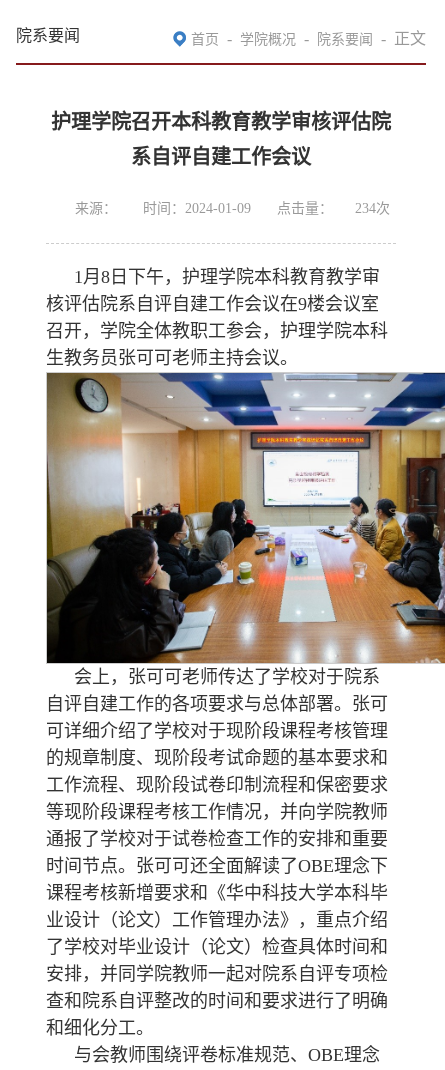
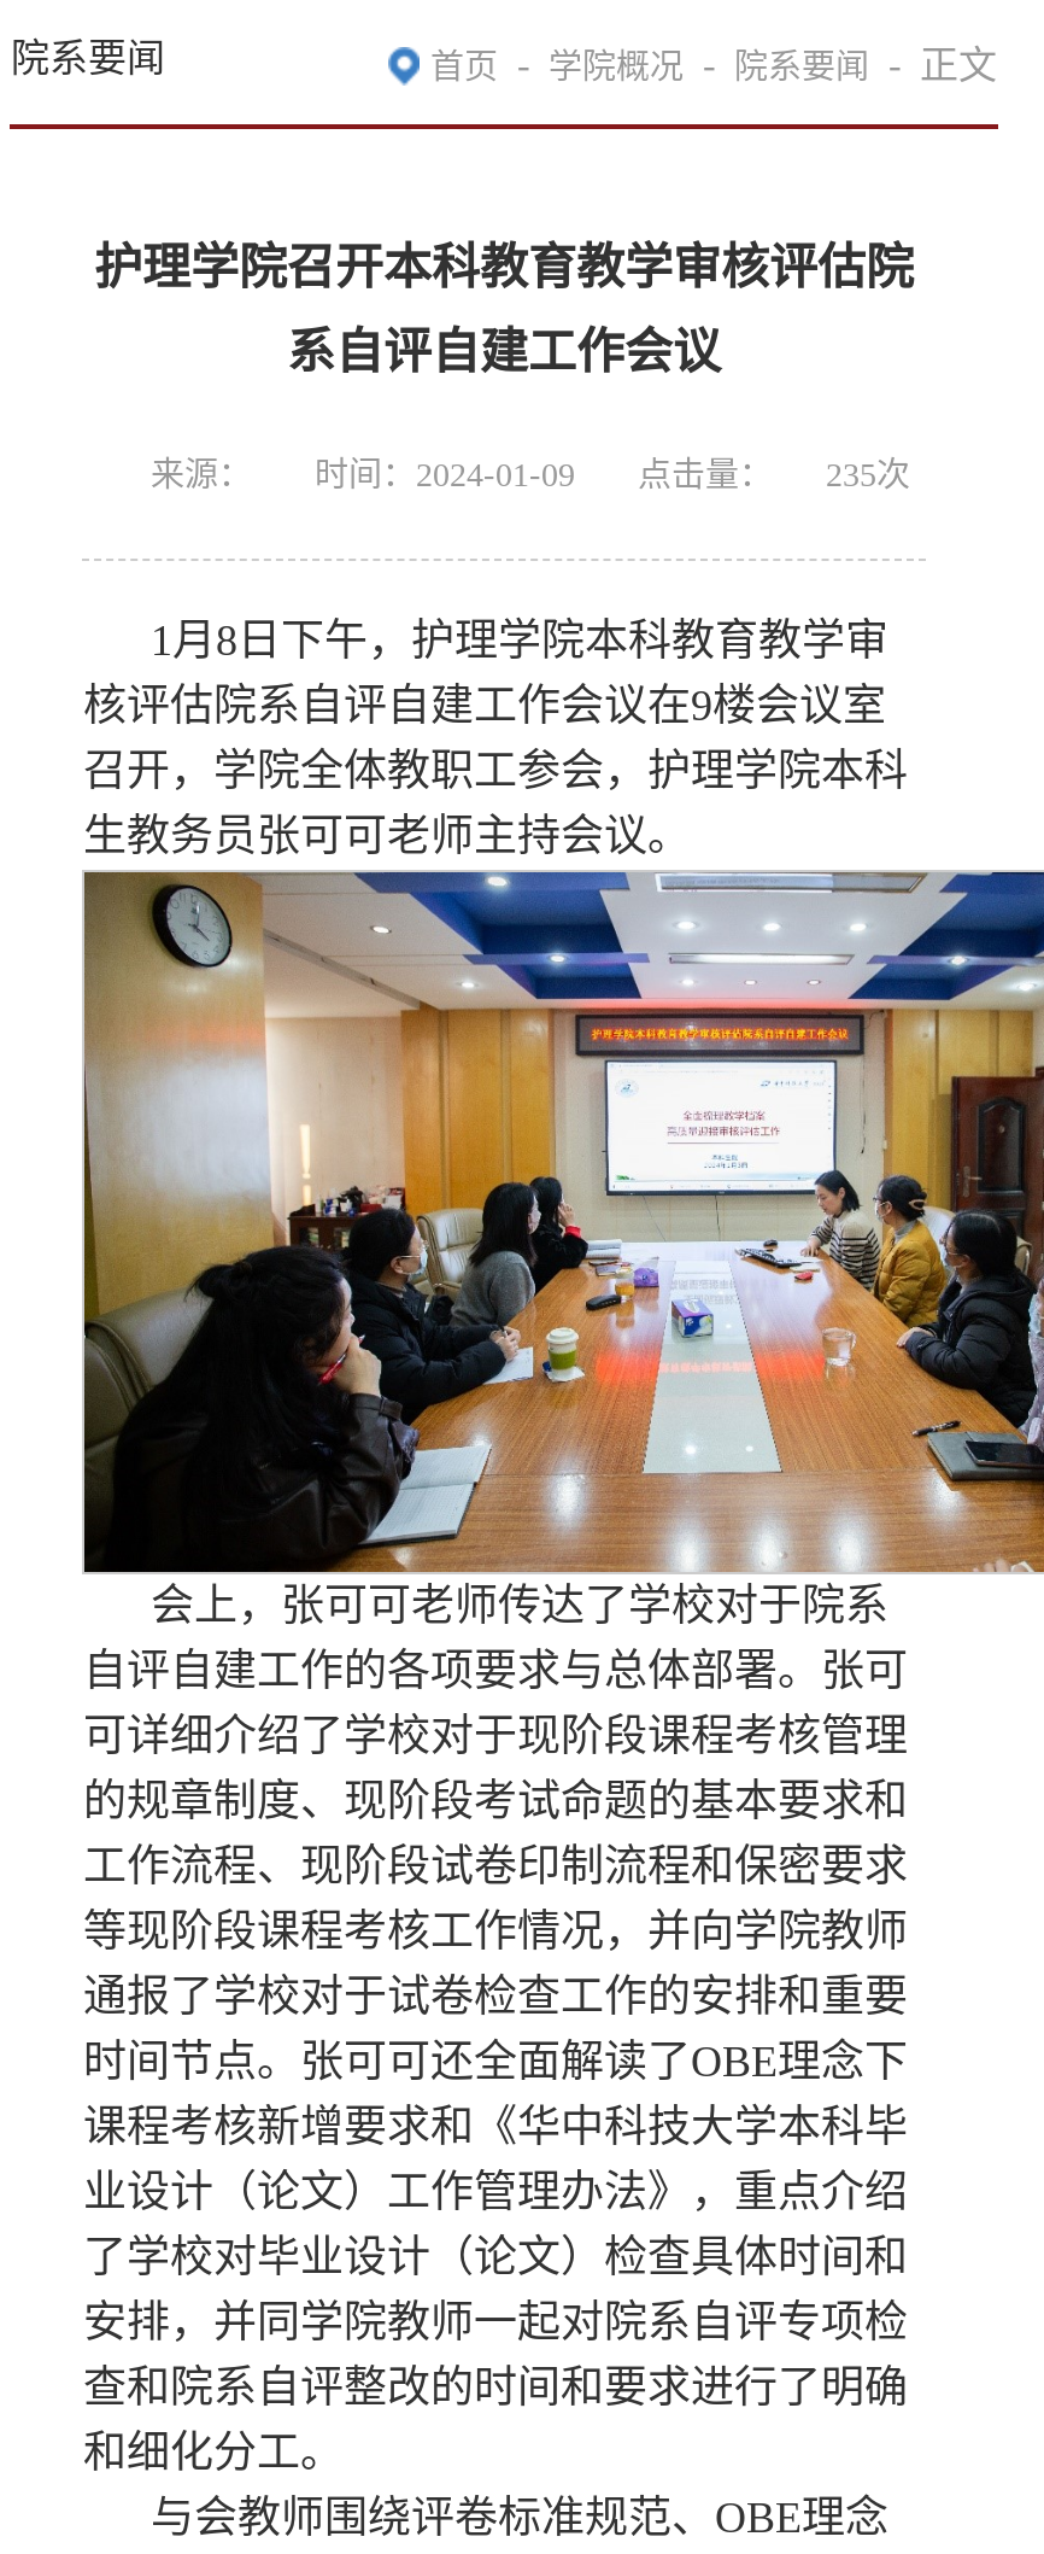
- 来源： 时间：2024-01-09 点击量： 234次
+ 来源： 时间：2024-01-09 点击量： 235次
